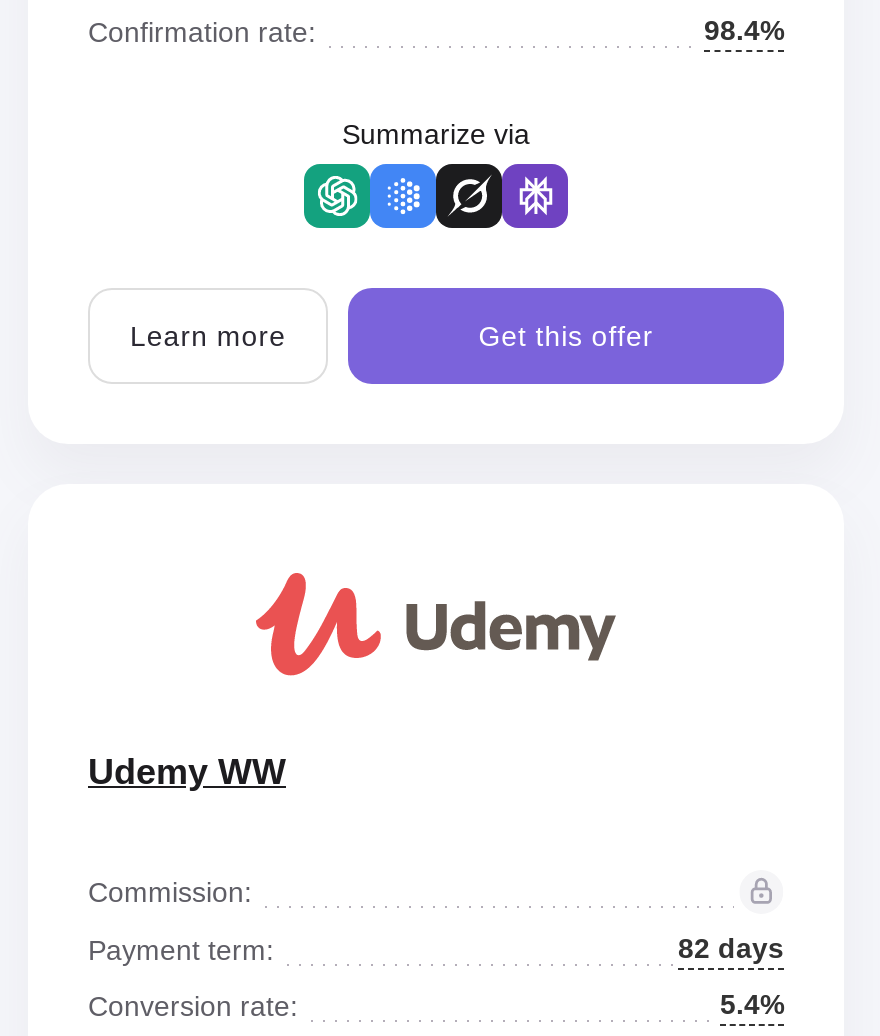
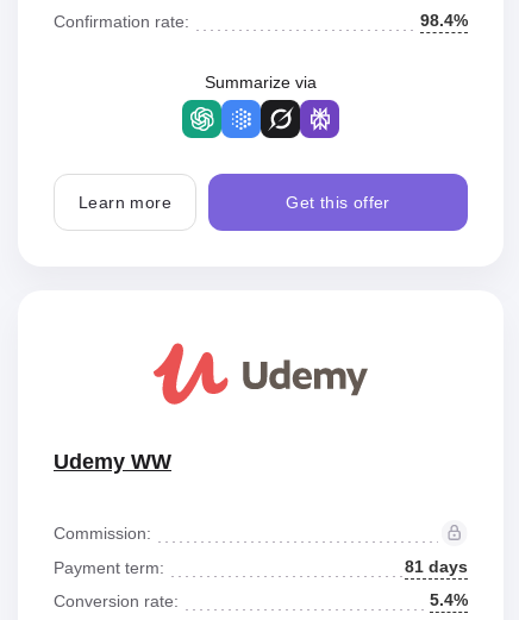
- 82 days
+ 81 days
